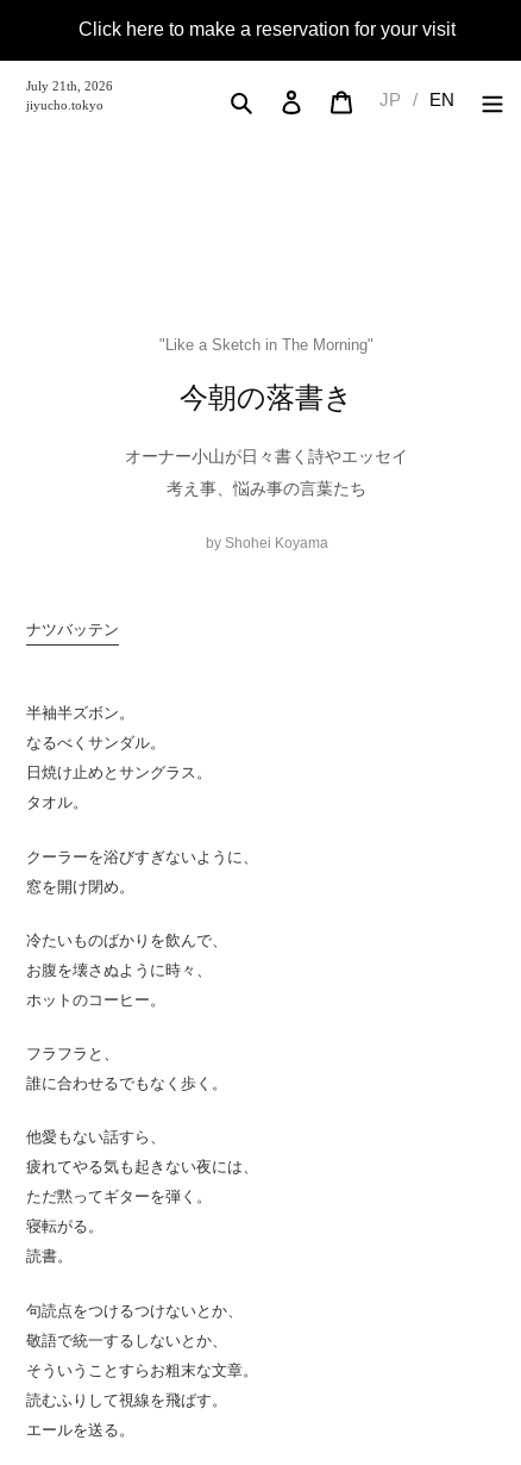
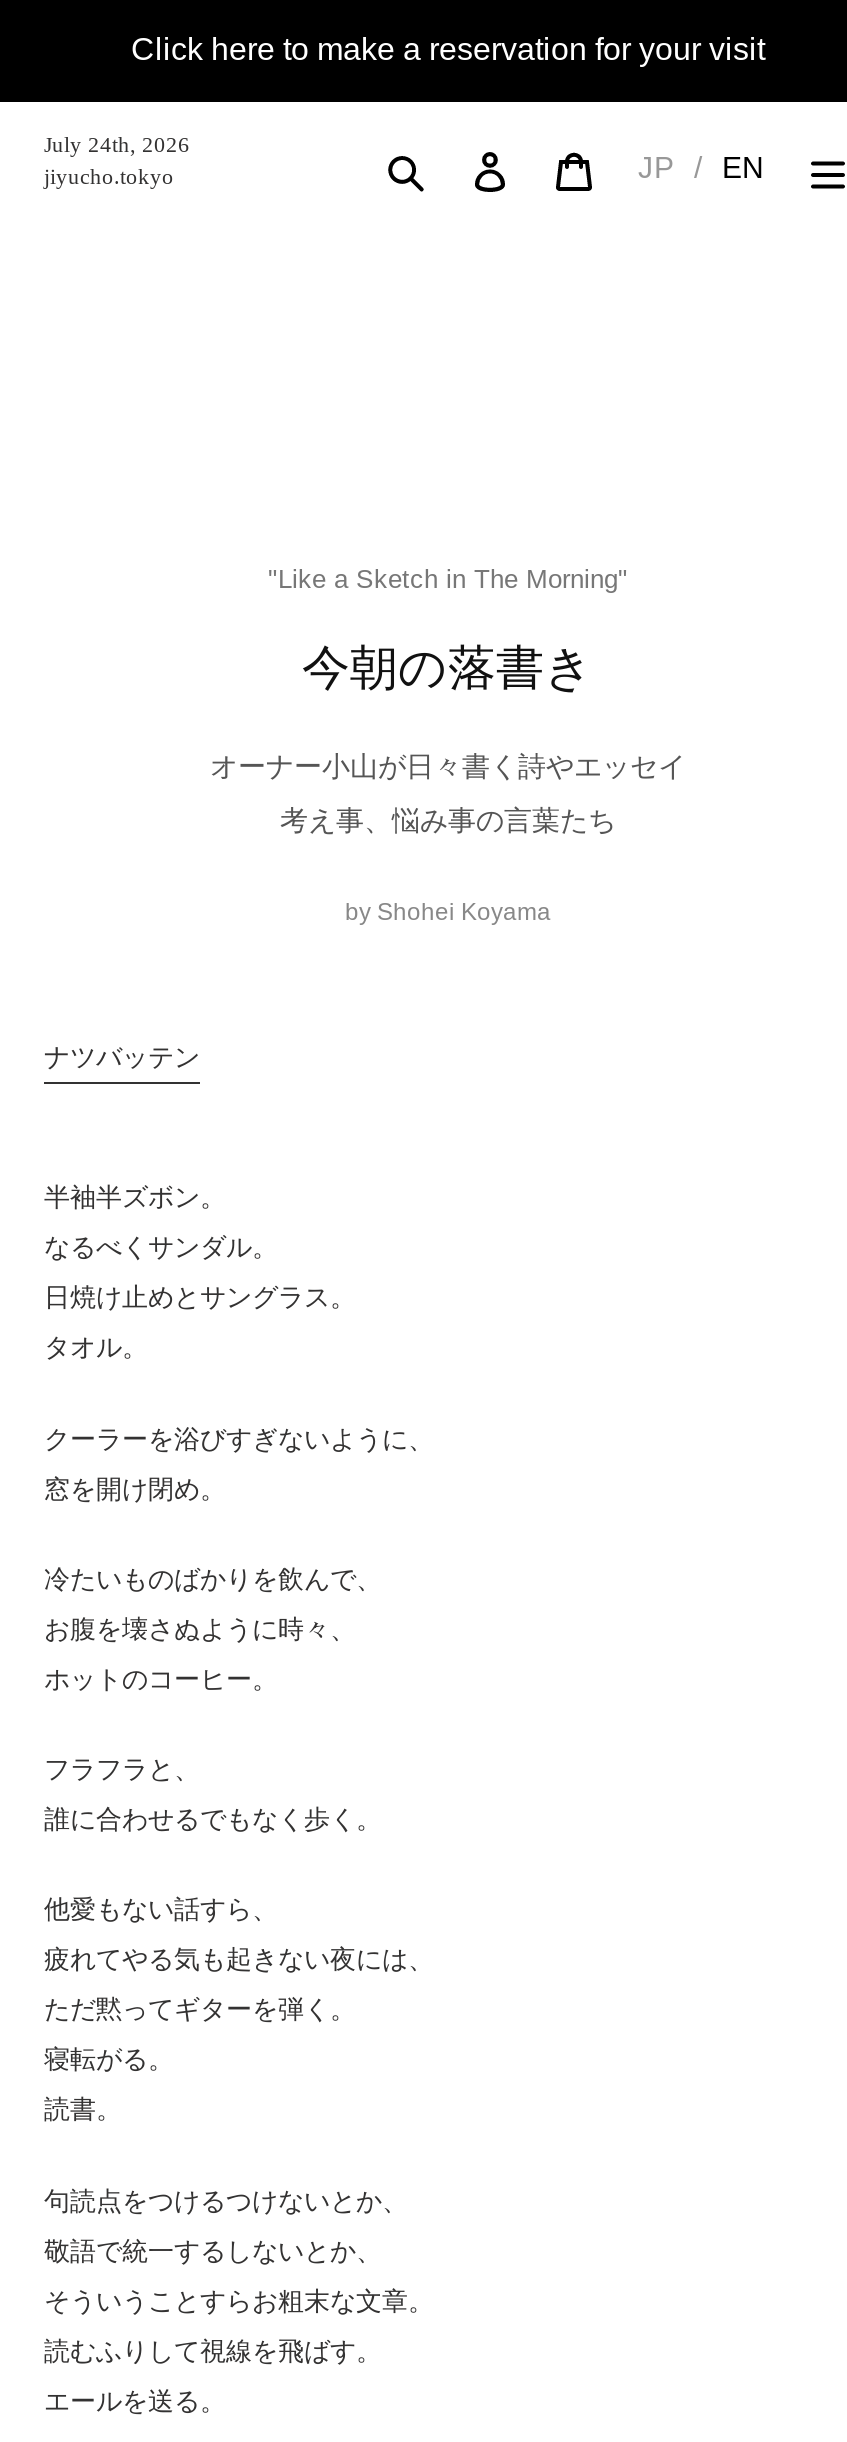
- July 21th, 2026
+ July 24th, 2026
